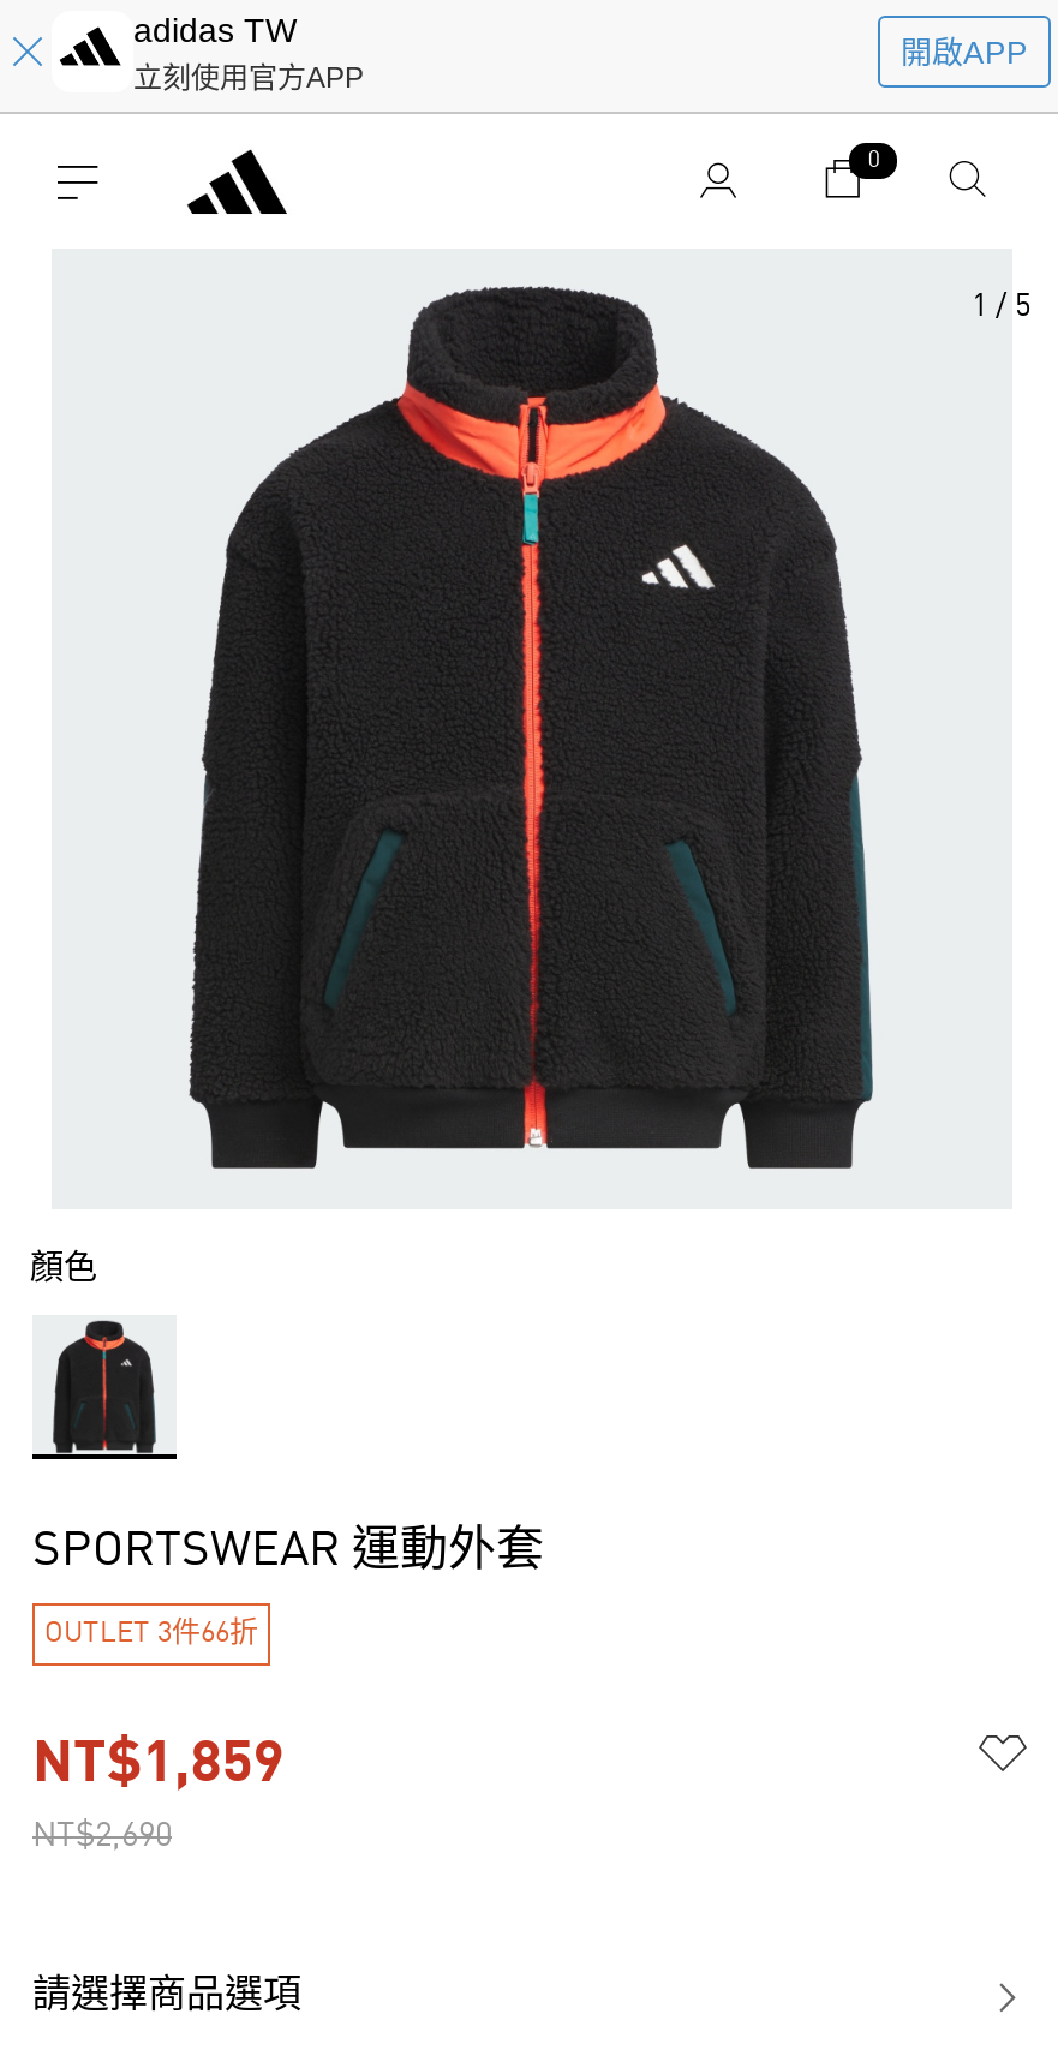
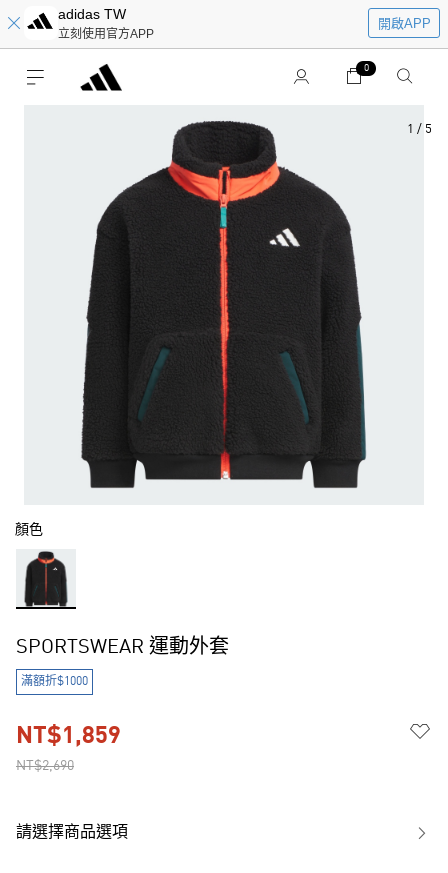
- OUTLET 3件66折
+ 滿額折$1000
